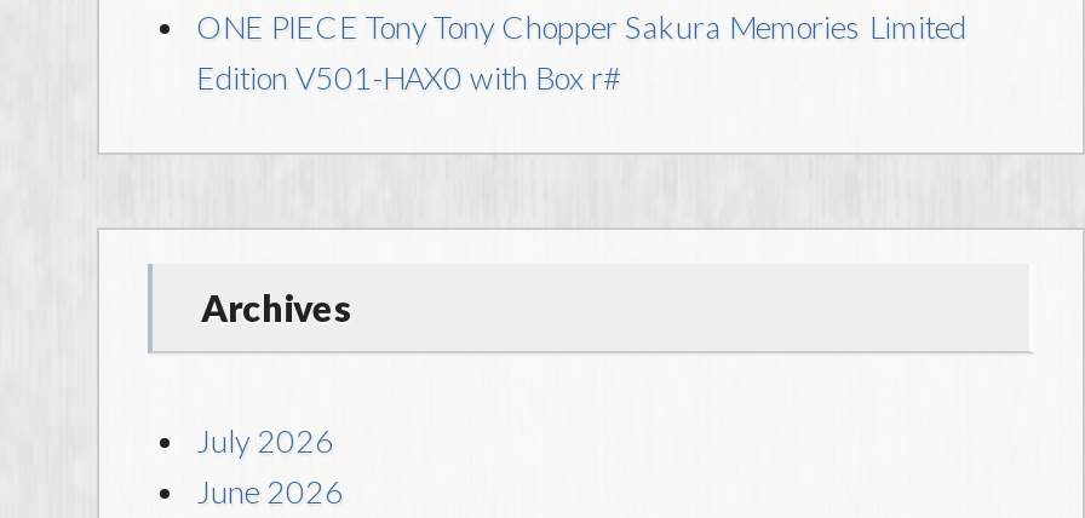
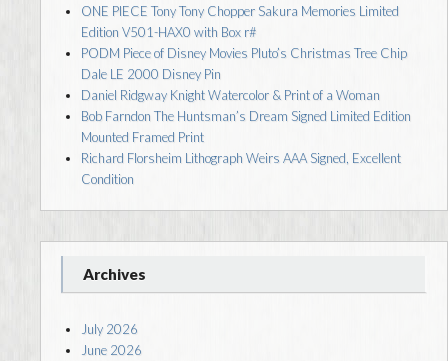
+ PODM Piece of Disney Movies Pluto’s Christmas Tree Chip
+ Dale LE 2000 Disney Pin
+ Daniel Ridgway Knight Watercolor & Print of a Woman
+ Bob Farndon The Huntsman’s Dream Signed Limited Edition
+ Mounted Framed Print
+ Richard Florsheim Lithograph Weirs AAA Signed, Excellent
+ Condition
